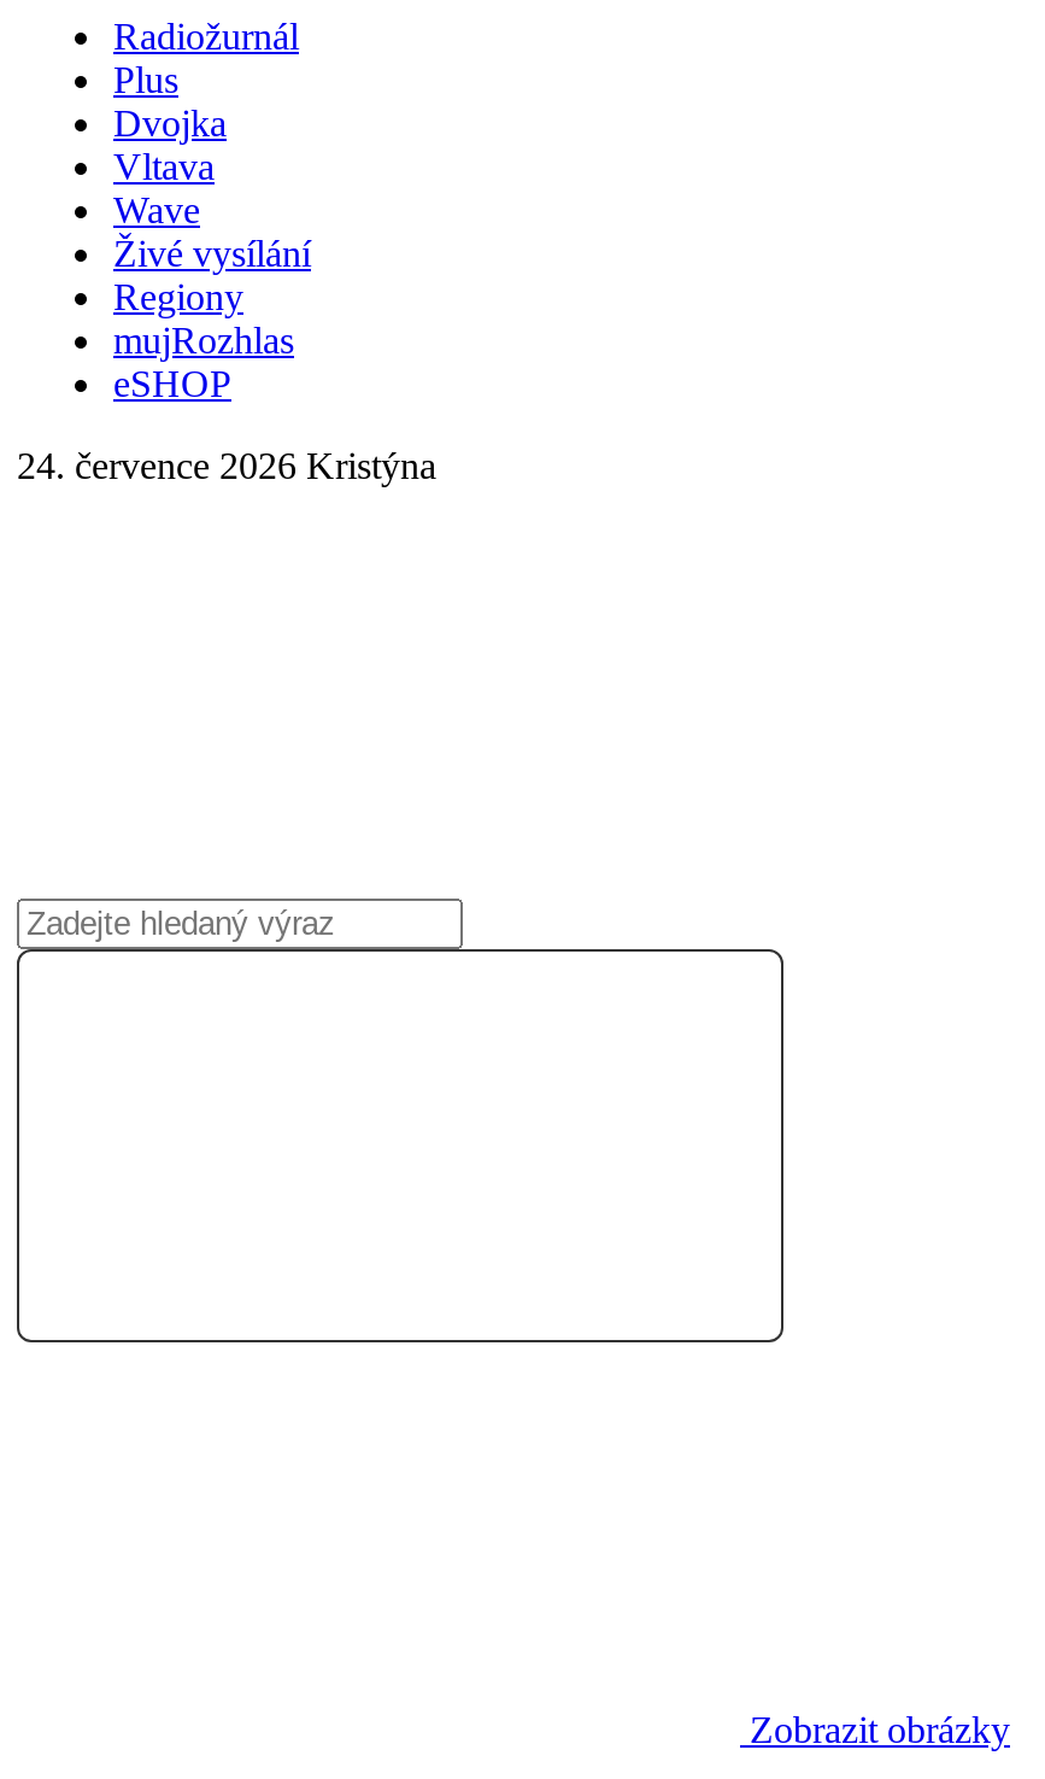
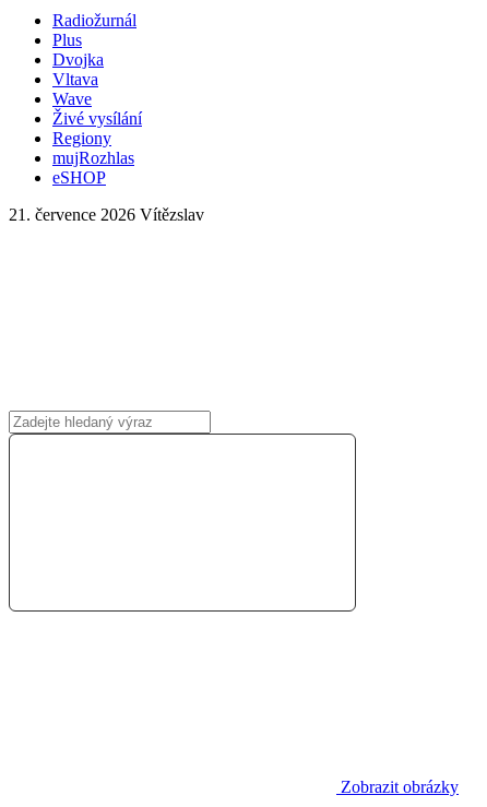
- 24. července 2026 Kristýna
+ 21. července 2026 Vítězslav
